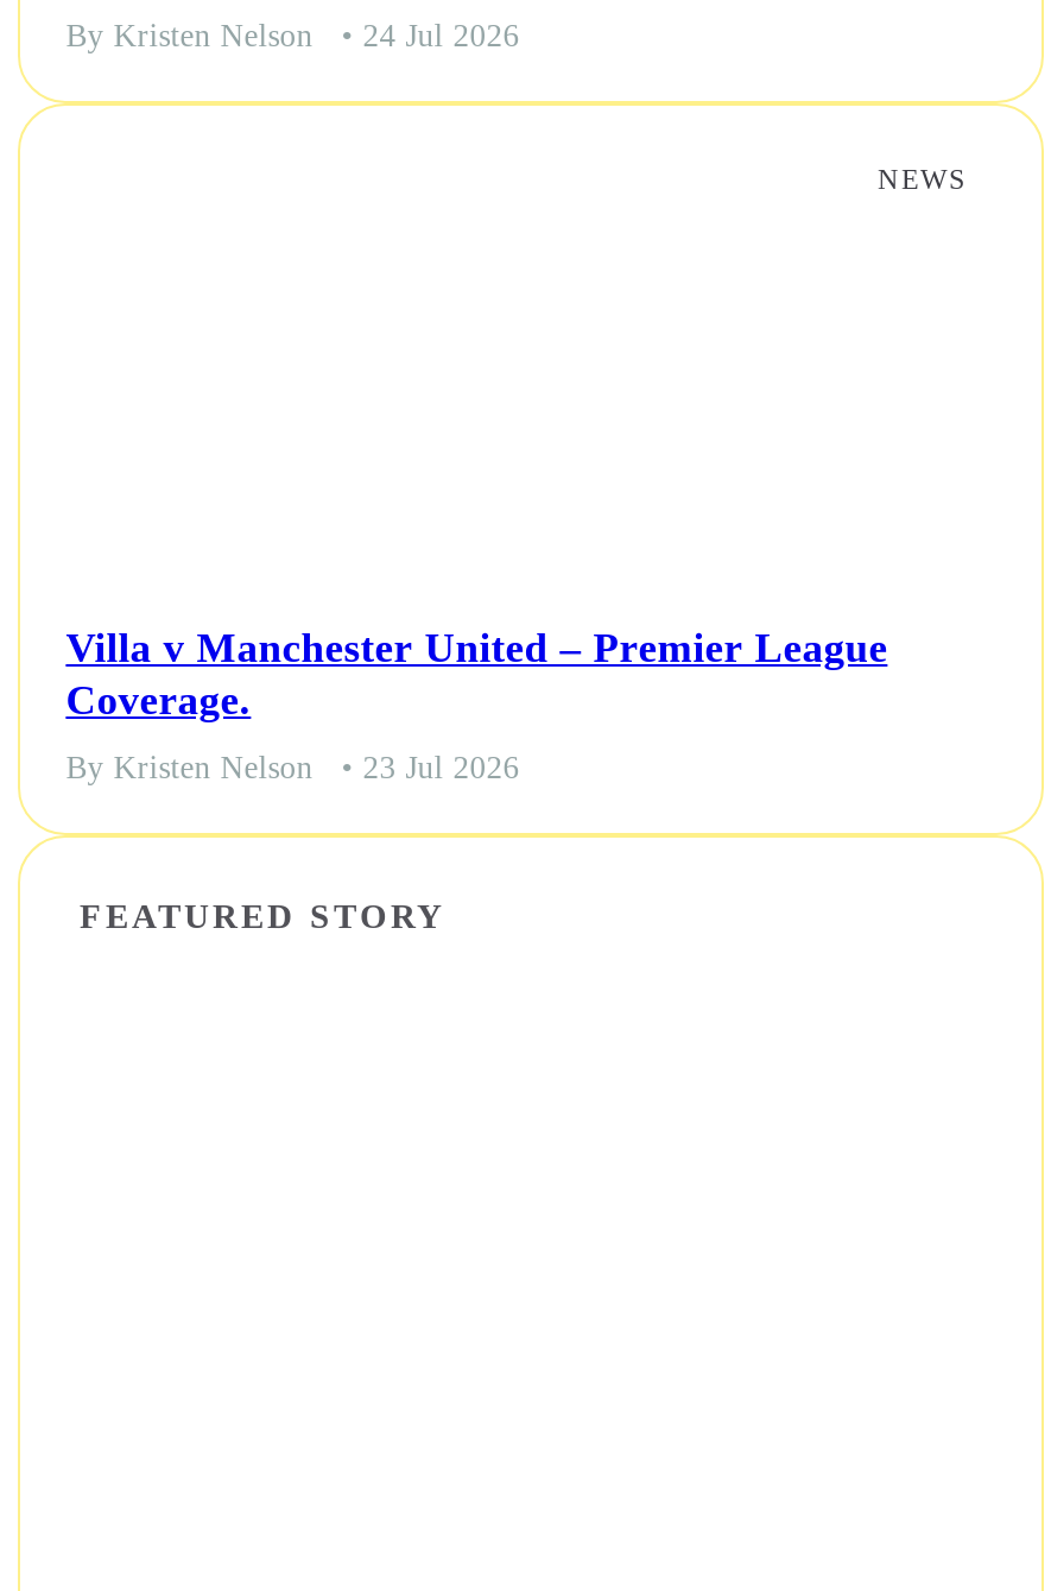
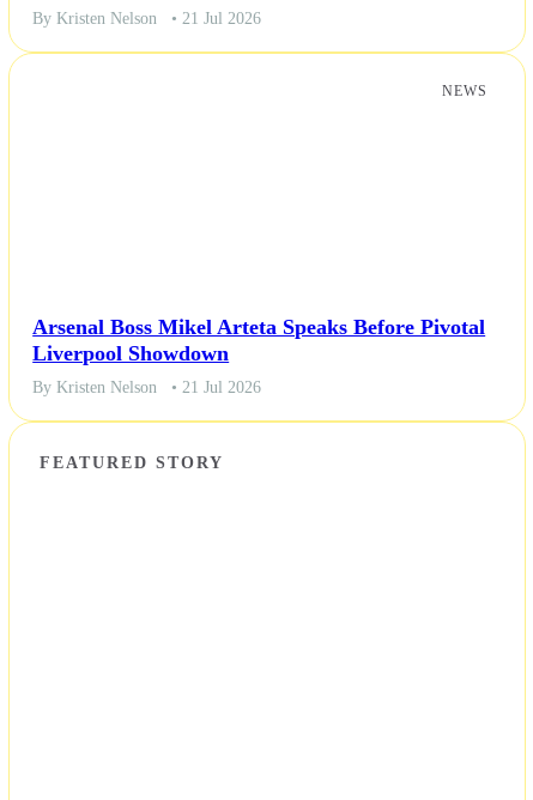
- By Kristen Nelson • 24 Jul 2026
+ By Kristen Nelson • 21 Jul 2026

- Villa v Manchester United – Premier League
- Coverage.
+ Arsenal Boss Mikel Arteta Speaks Before Pivotal
+ Liverpool Showdown

- By Kristen Nelson • 23 Jul 2026
+ By Kristen Nelson • 21 Jul 2026
